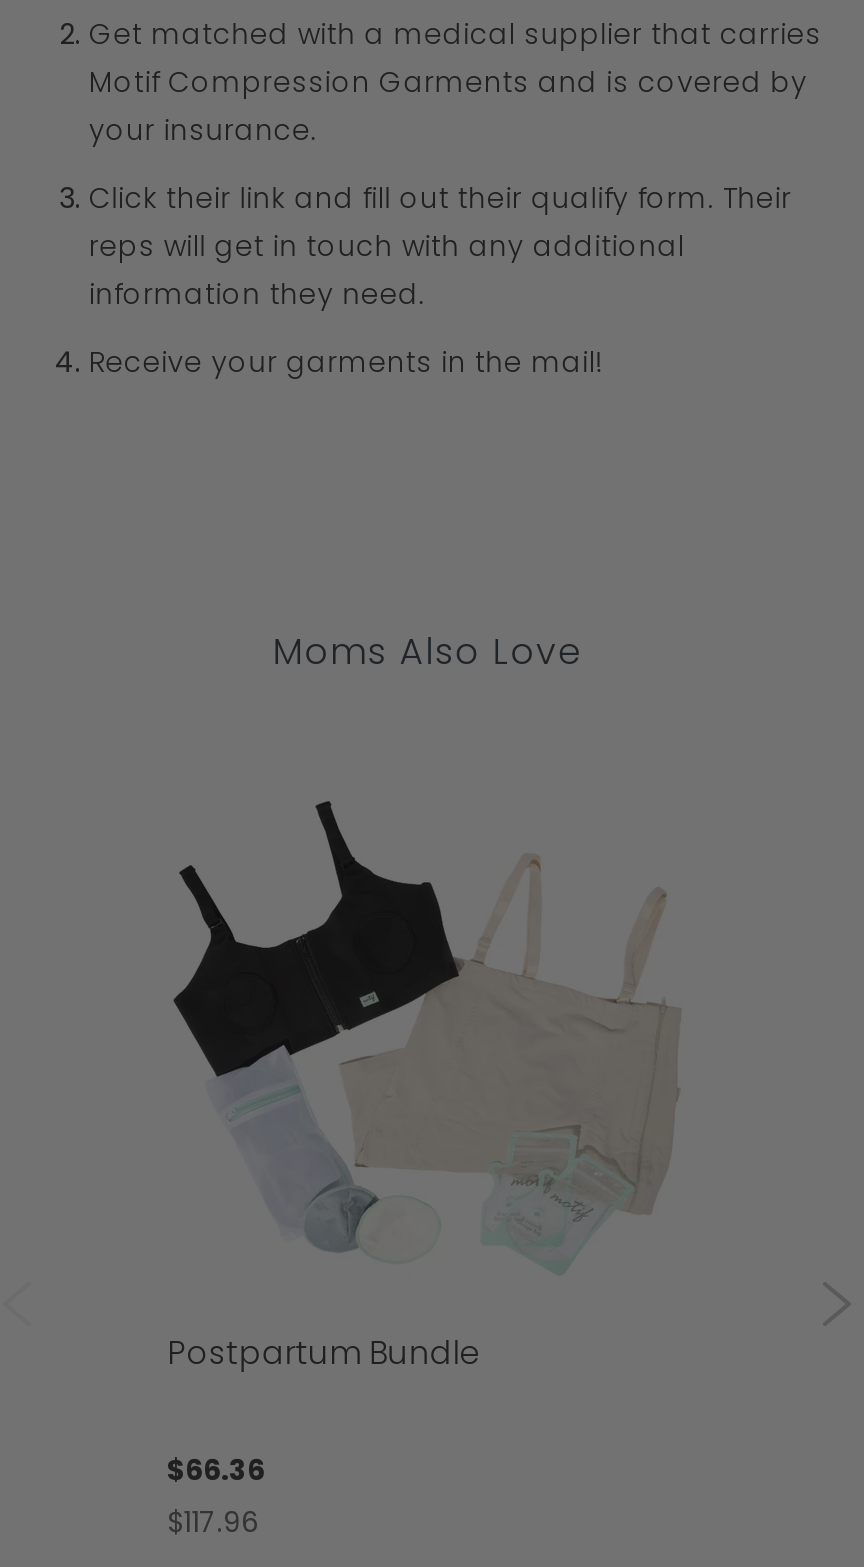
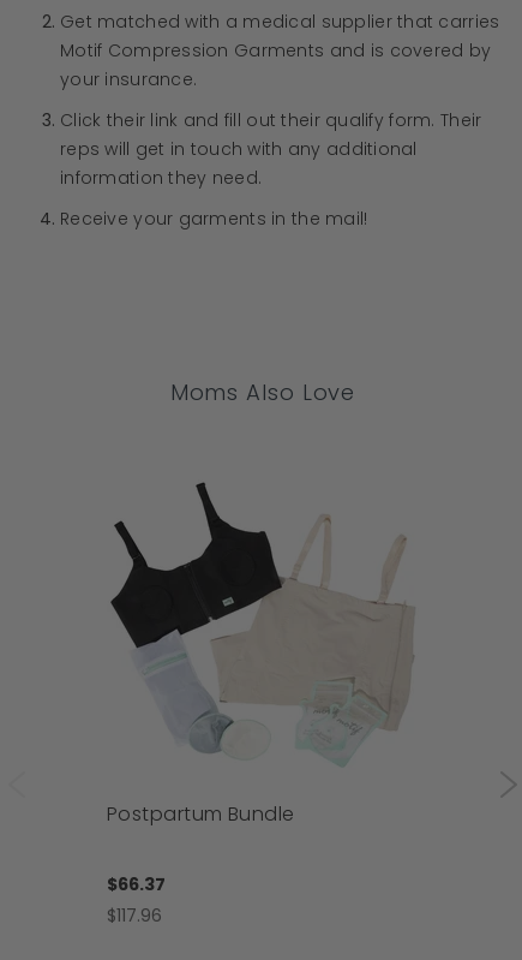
- $66.36
+ $66.37
